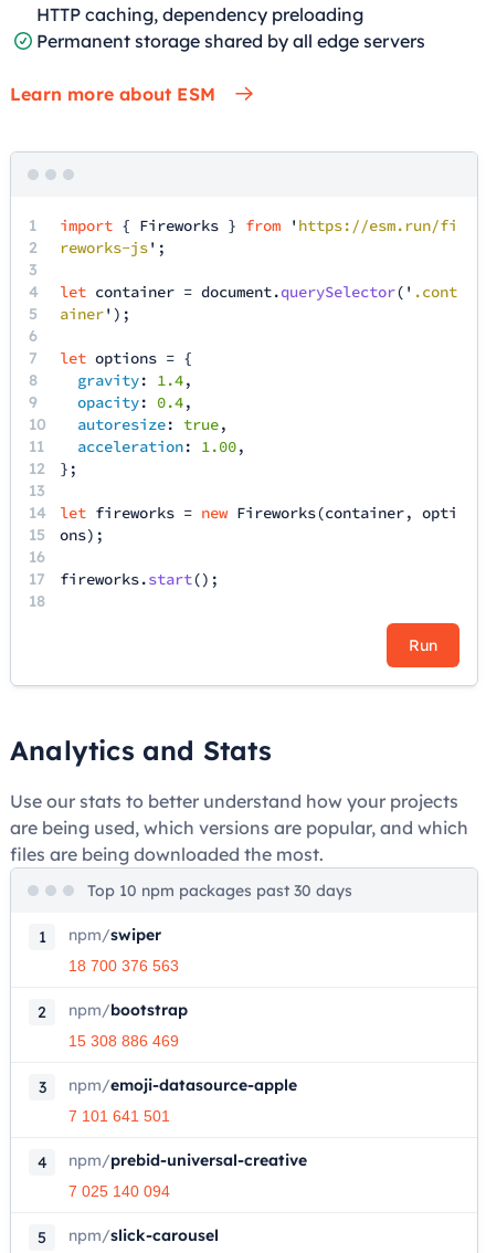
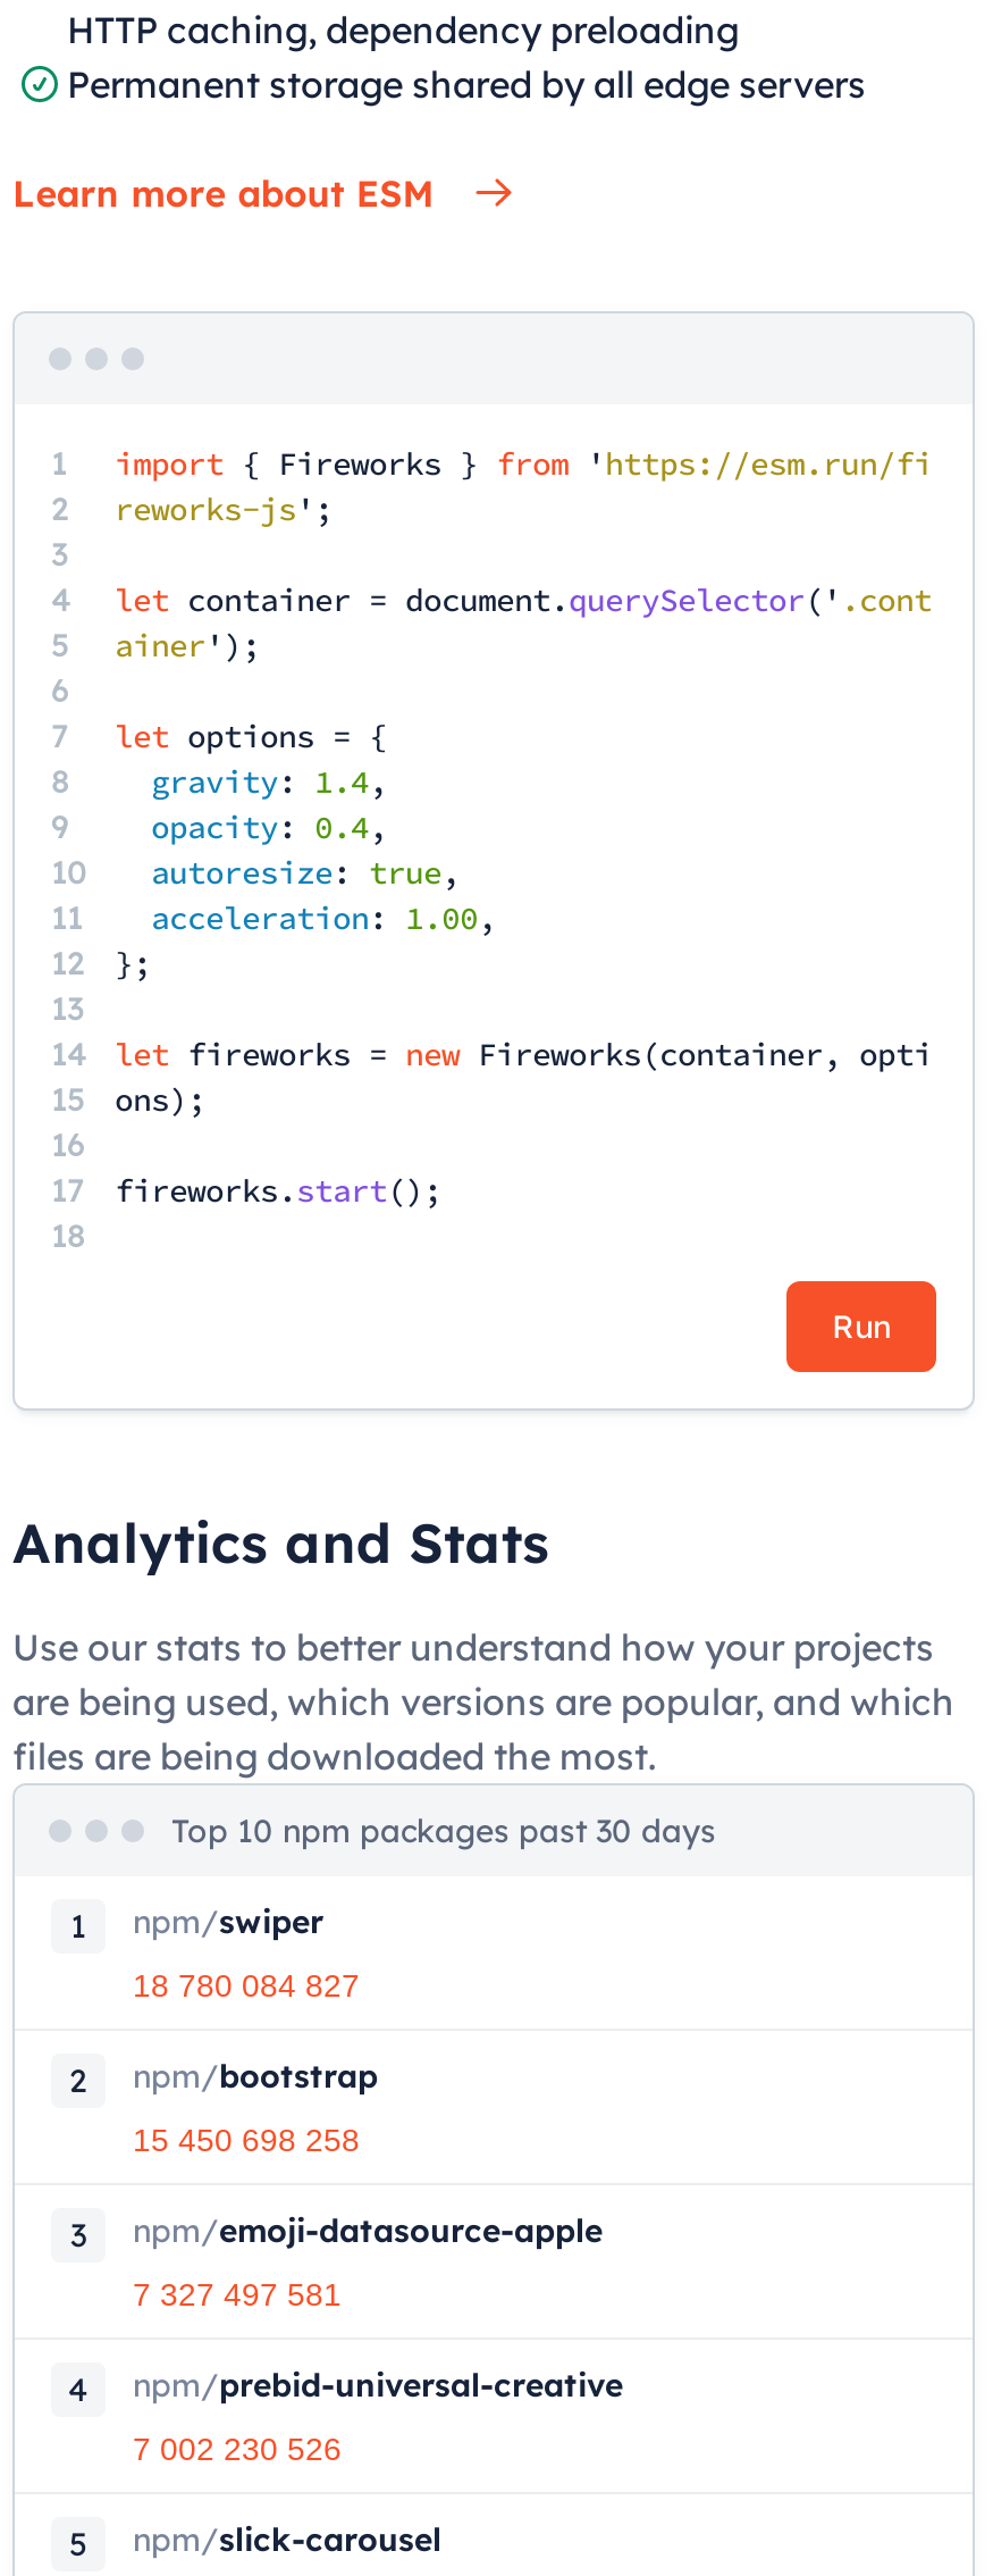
- 18 700 376 563
+ 18 780 084 827

- 15 308 886 469
+ 15 450 698 258

- 7 101 641 501
+ 7 327 497 581

- 7 025 140 094
+ 7 002 230 526
